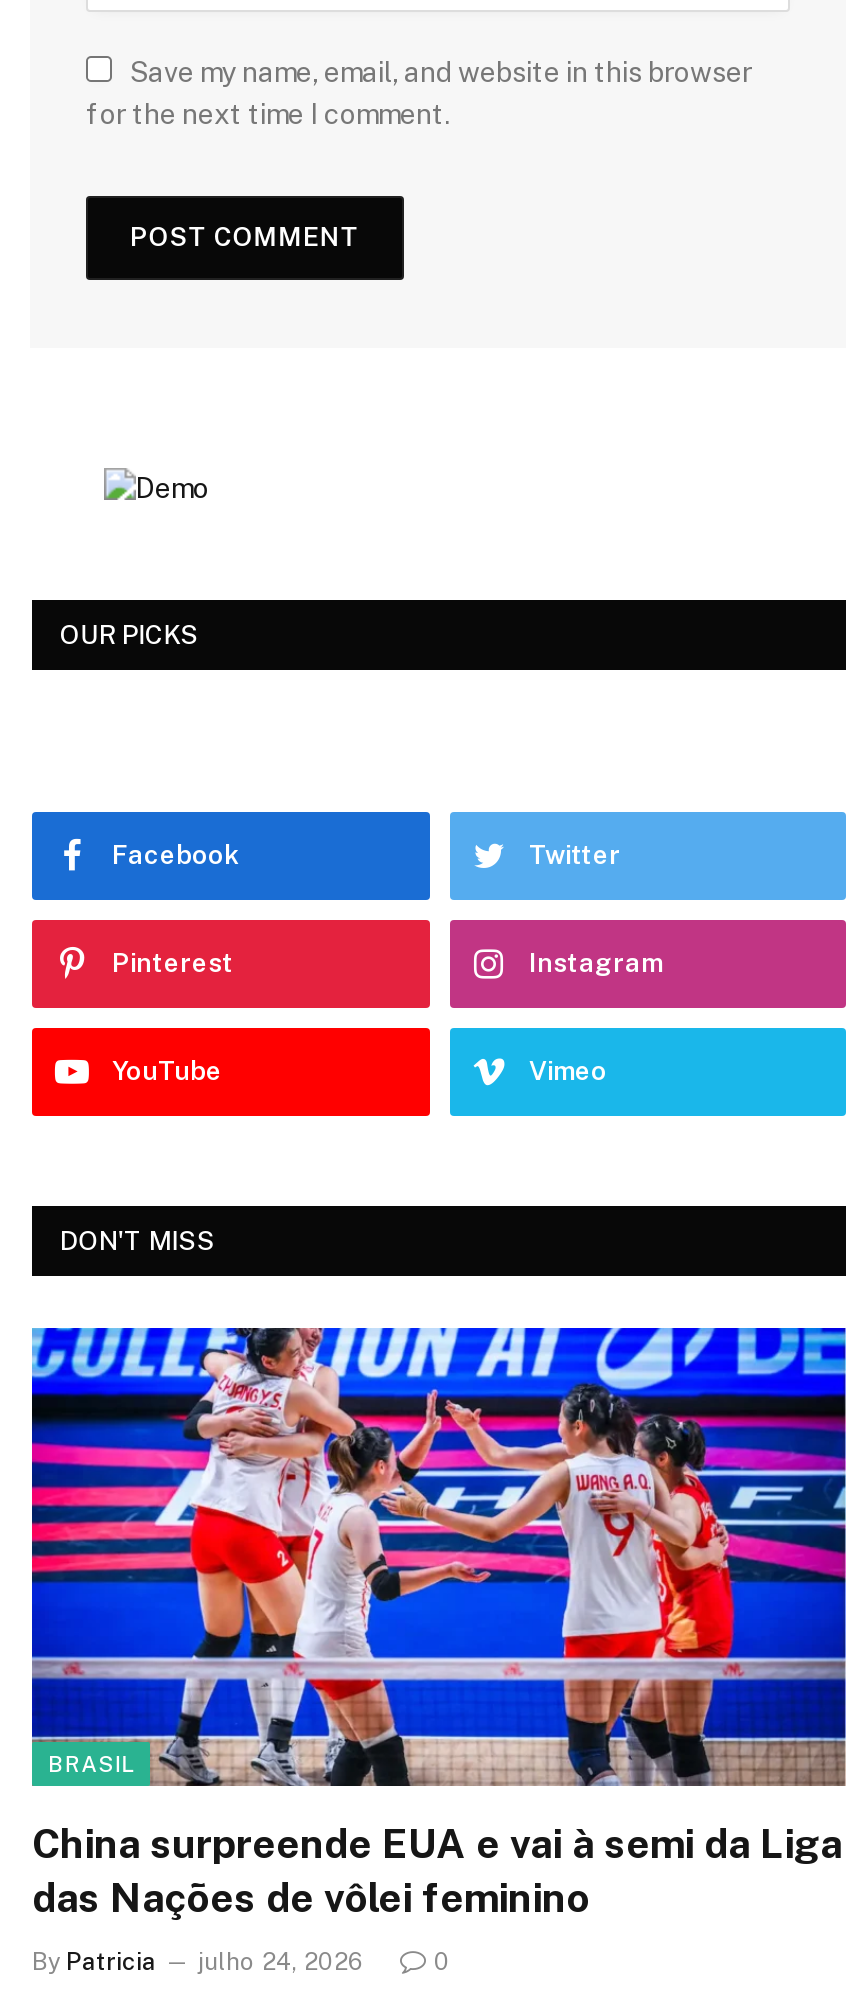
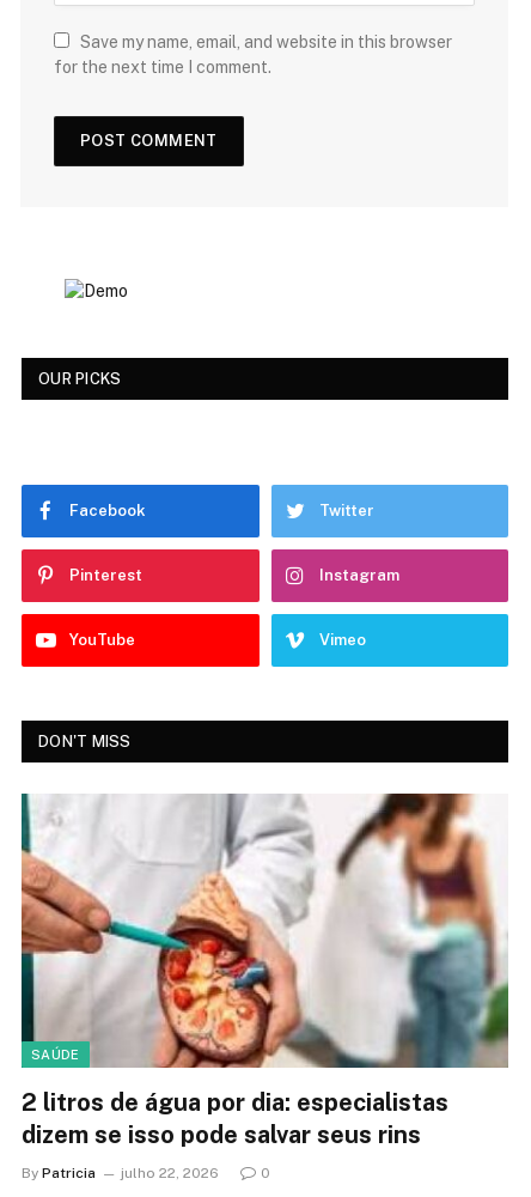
- [image]
- BRASIL
+ [image]
+ SAÚDE

- China surpreende EUA e vai à semi da Liga
- das Nações de vôlei feminino
+ 2 litros de água por dia: especialistas
+ dizem se isso pode salvar seus rins

- By Patricia julho 24, 2026
+ By Patricia julho 22, 2026
